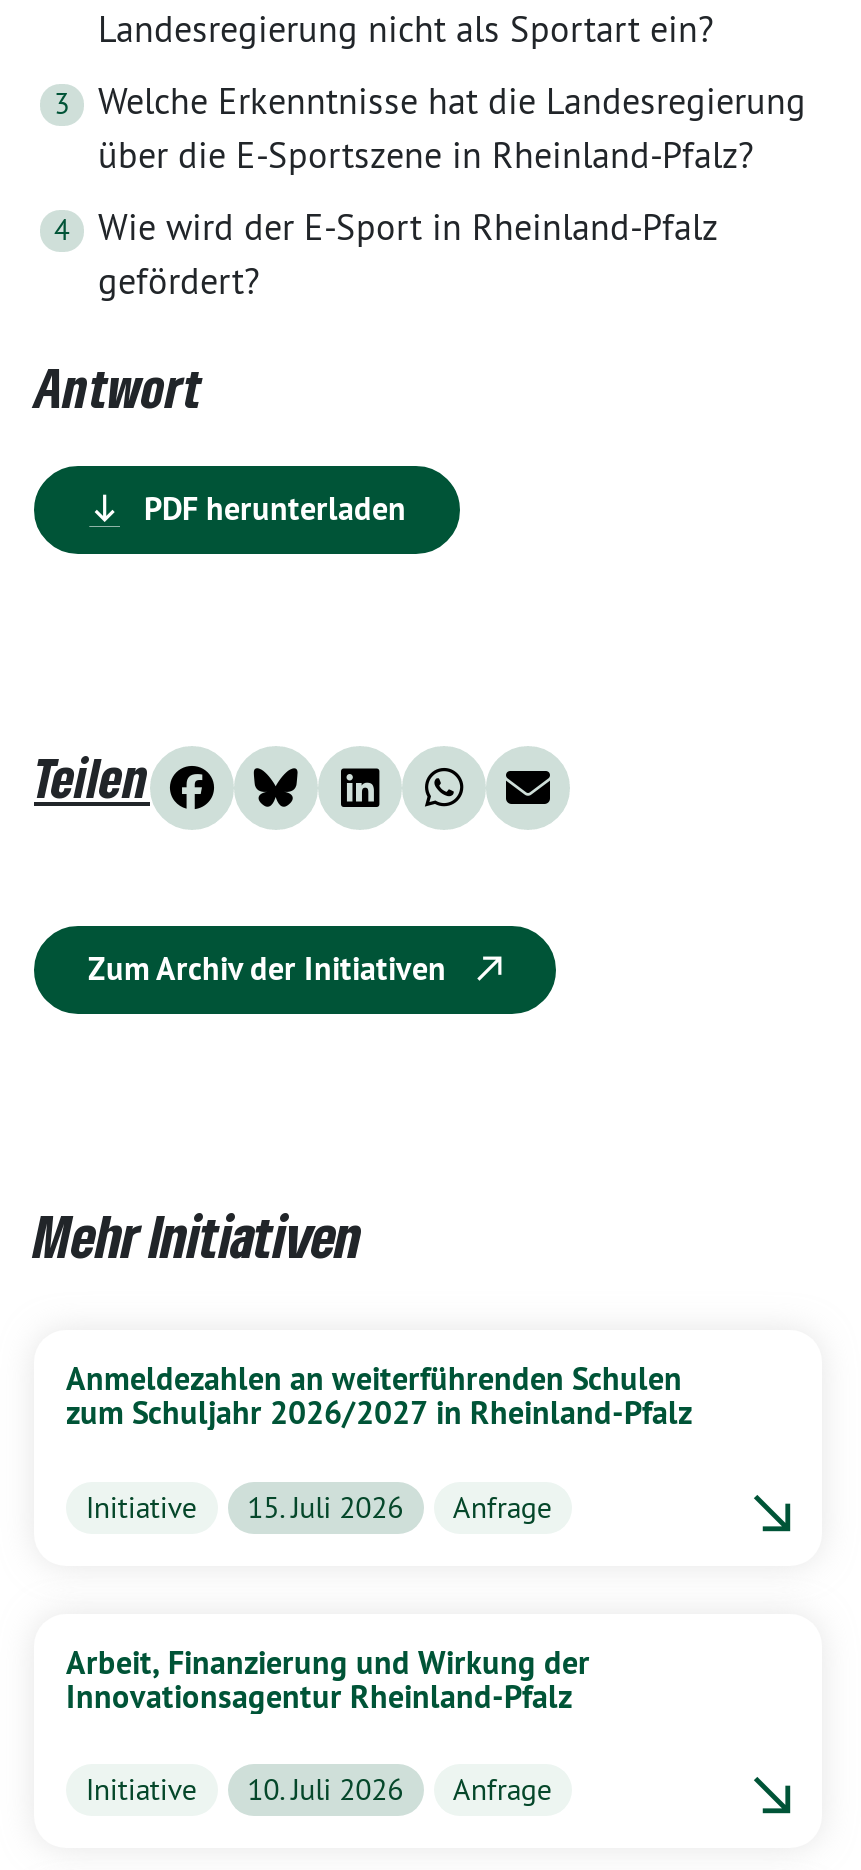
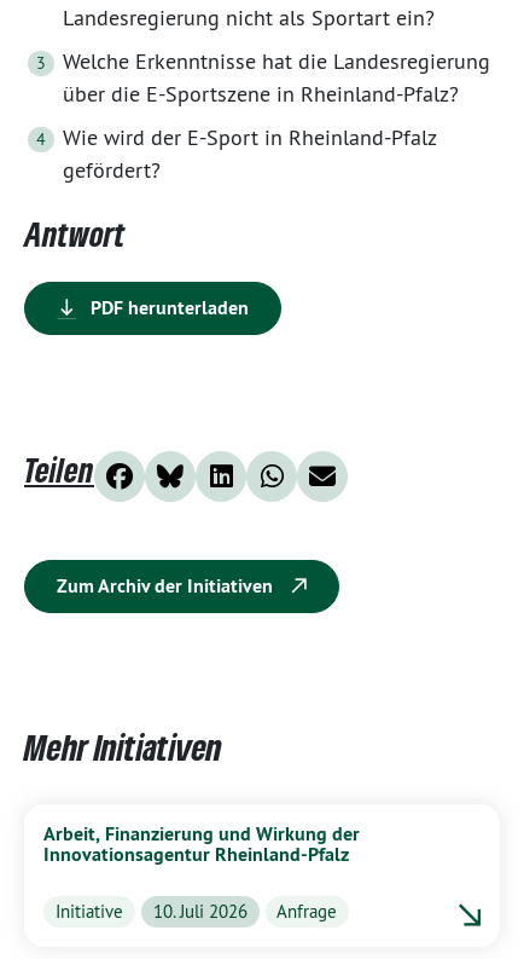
- Anmeldezahlen an weiterführenden Schulen
- zum Schuljahr 2026/2027 in Rheinland-Pfalz
- Initiative
- 15. Juli 2026
- Anfrage
